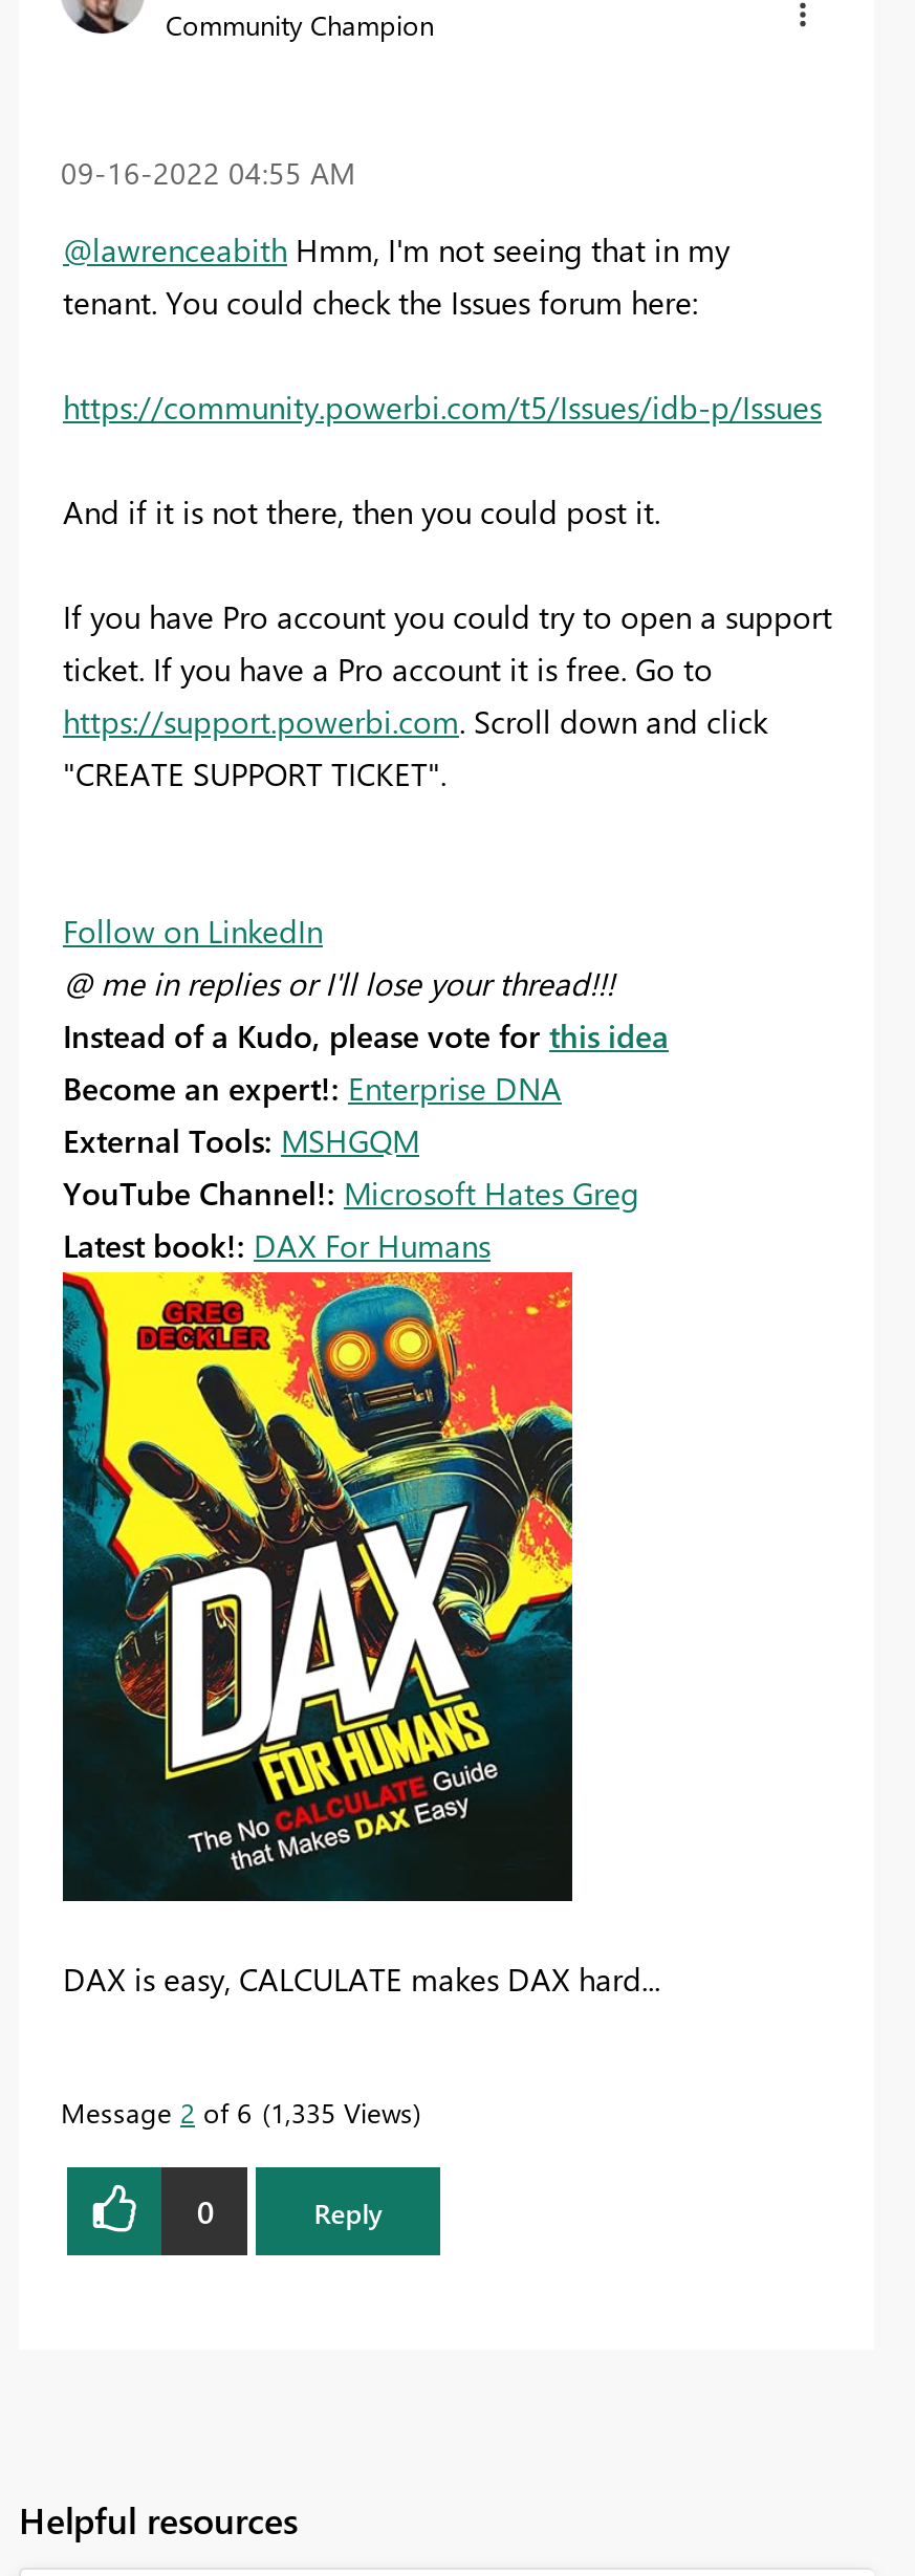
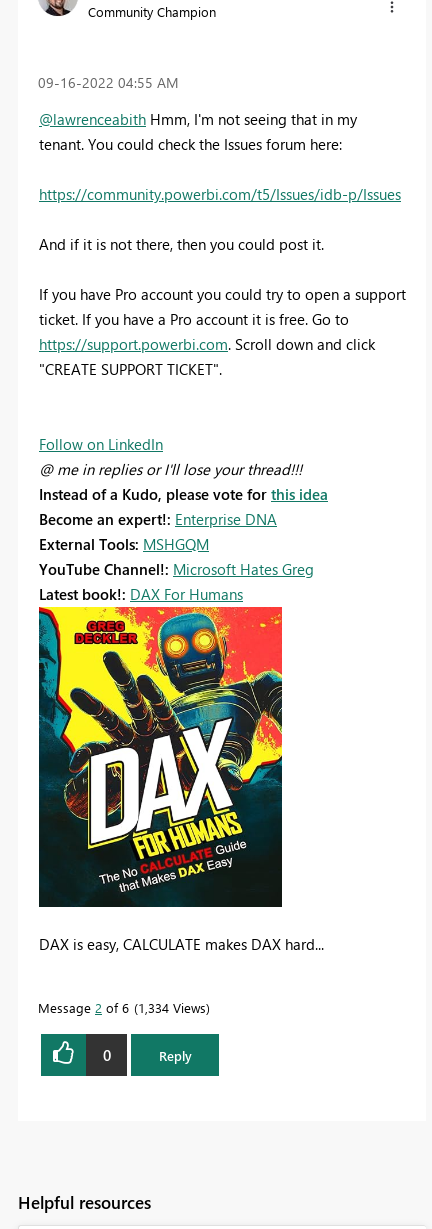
- Message 2 of 6 1,335 Views
+ Message 2 of 6 1,334 Views
